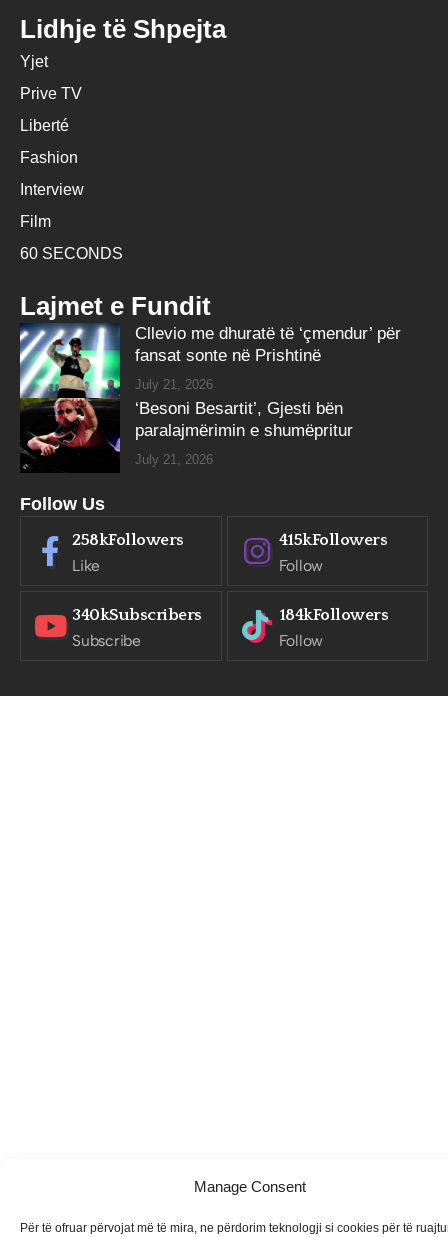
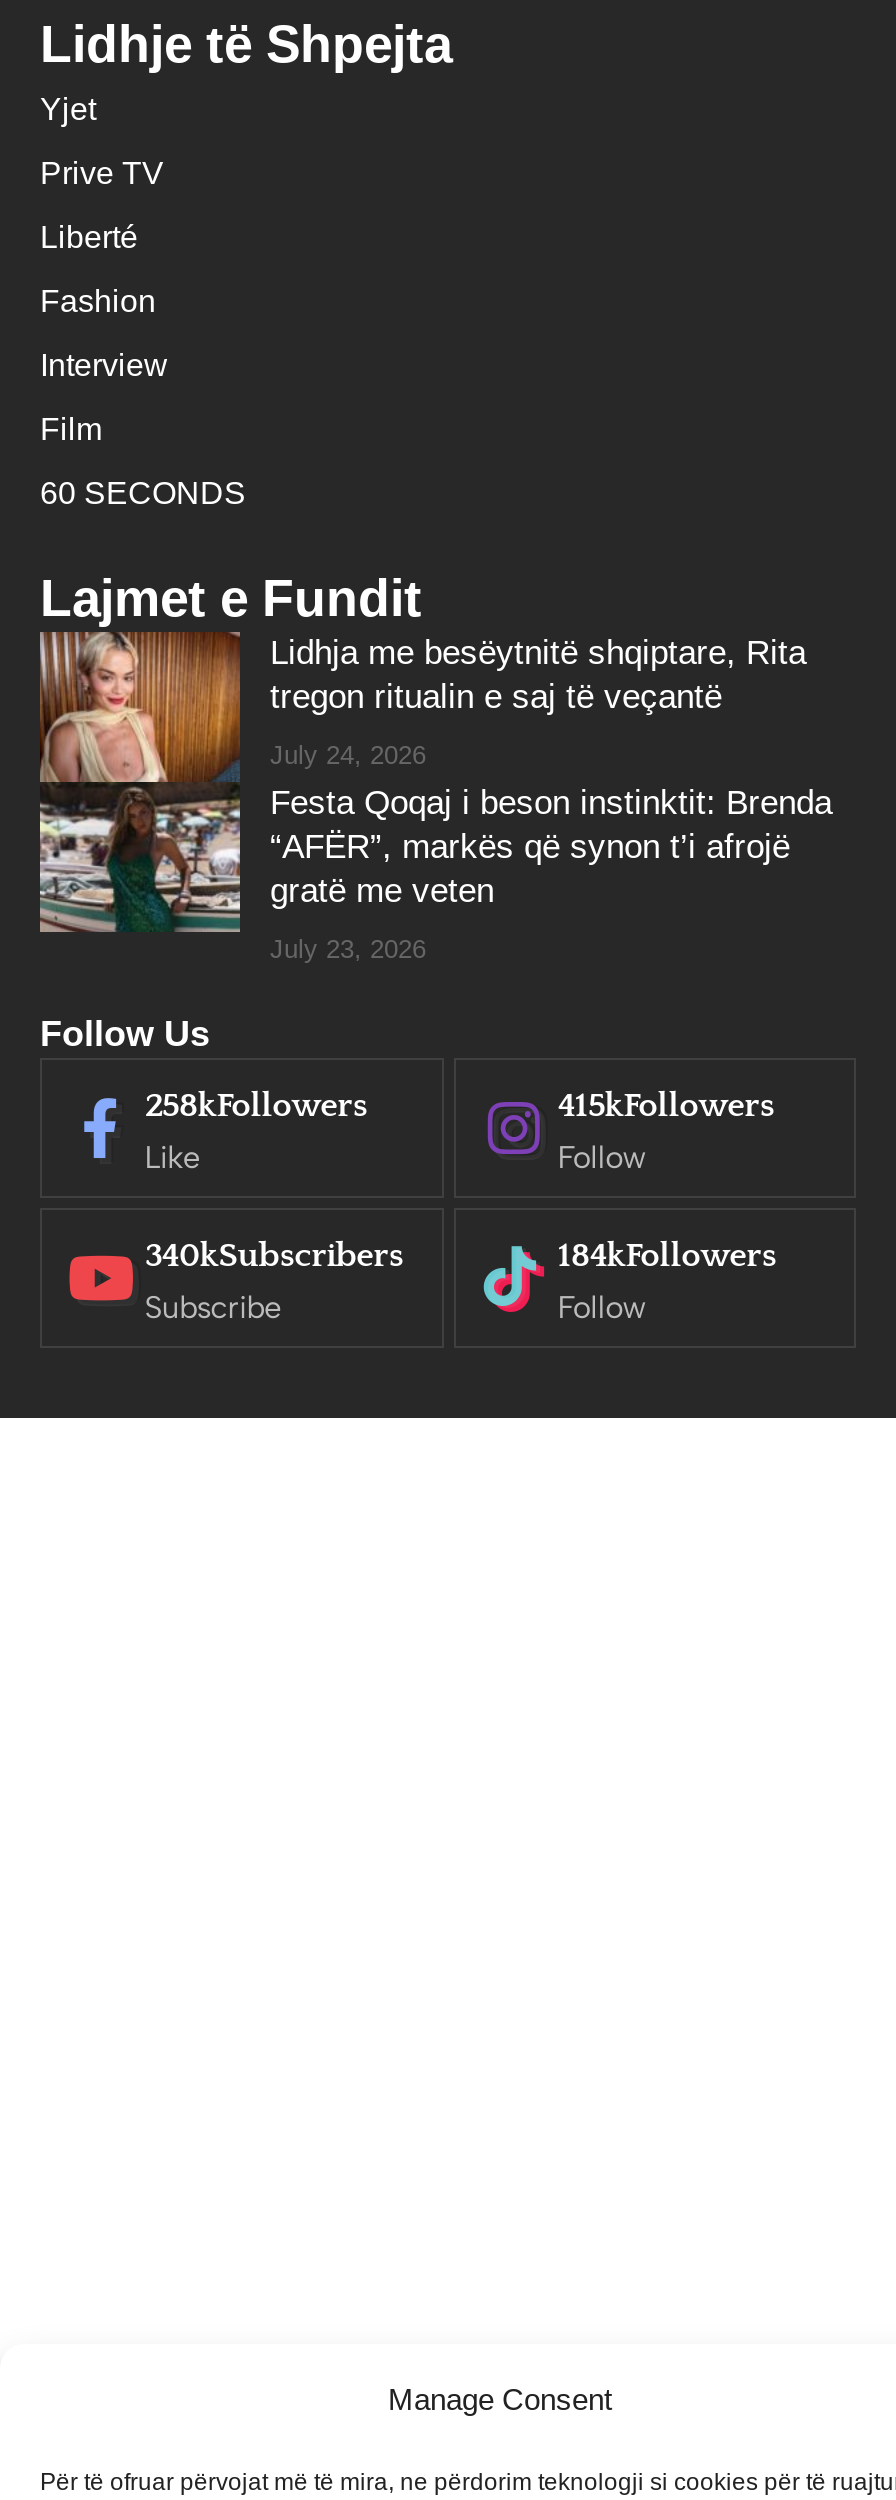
- [image]
- Cllevio me dhuratë të ‘çmendur’ për
- fansat sonte në Prishtinë
+ [image]
+ Lidhja me besëytnitë shqiptare, Rita
+ tregon ritualin e saj të veçantë

- July 21, 2026
- ‘Besoni Besartit’, Gjesti bën
- paralajmërimin e shumëpritur
+ July 24, 2026
+ Festa Qoqaj i beson instinktit: Brenda
+ “AFËR”, markës që synon t’i afrojë
+ gratë me veten

- July 21, 2026
+ July 23, 2026
